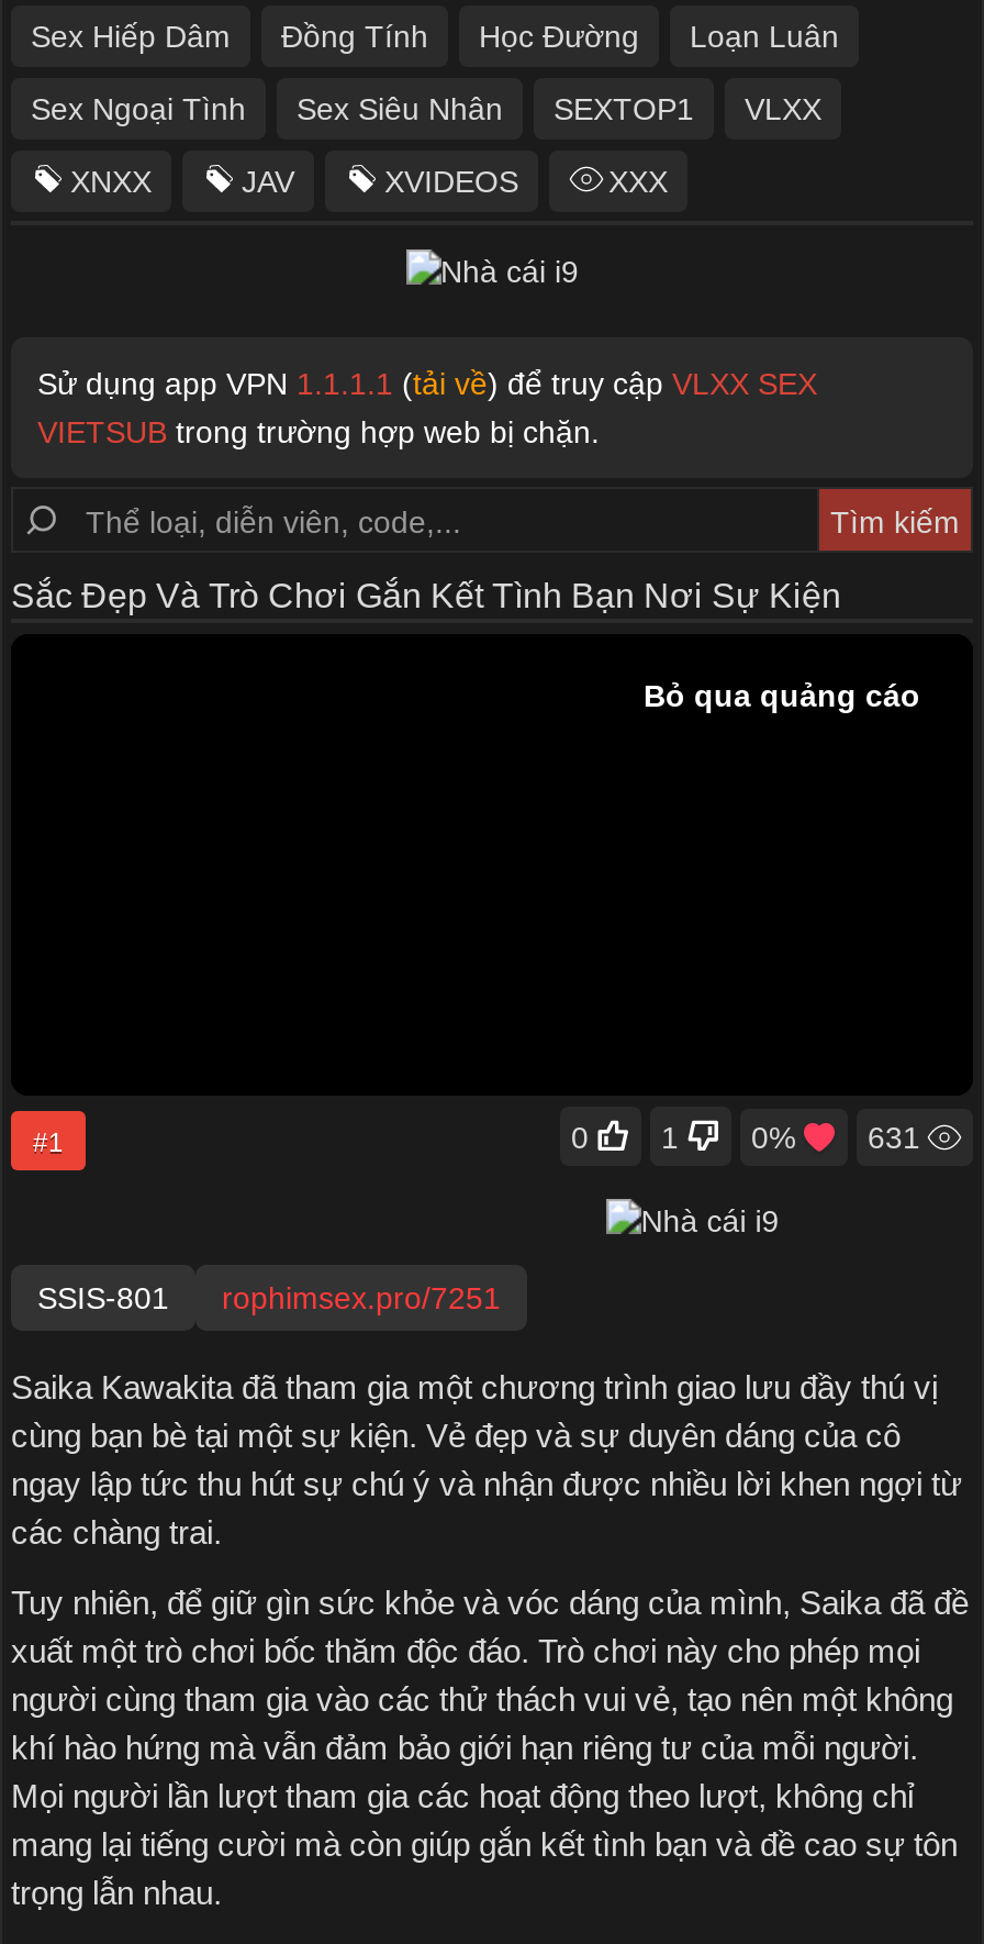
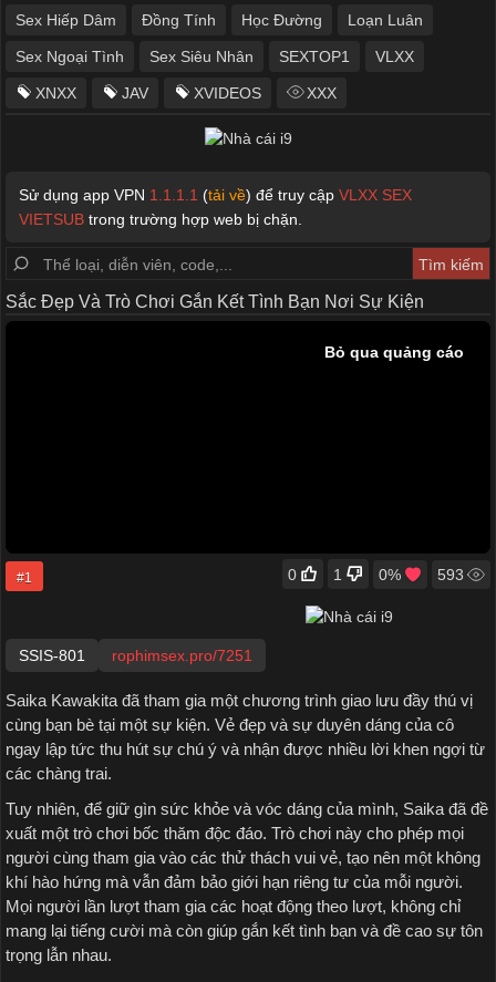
- 631
+ 593
